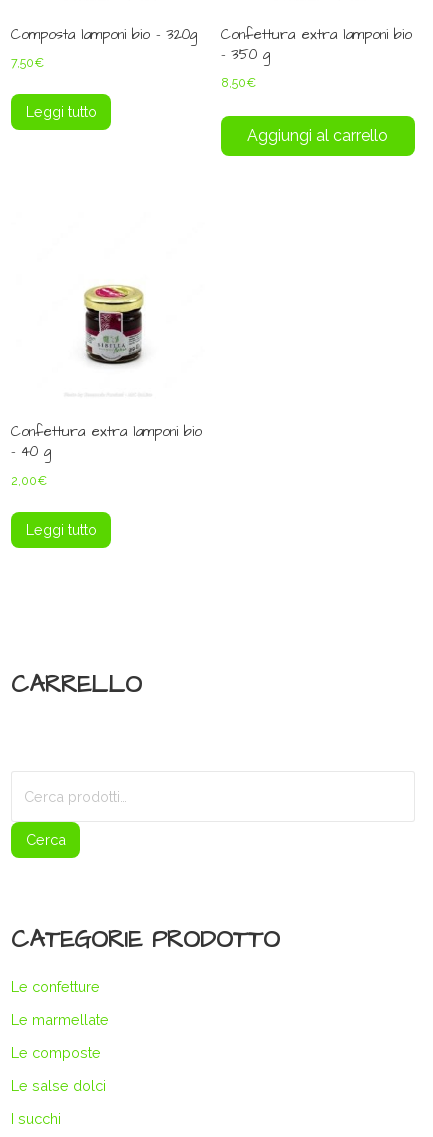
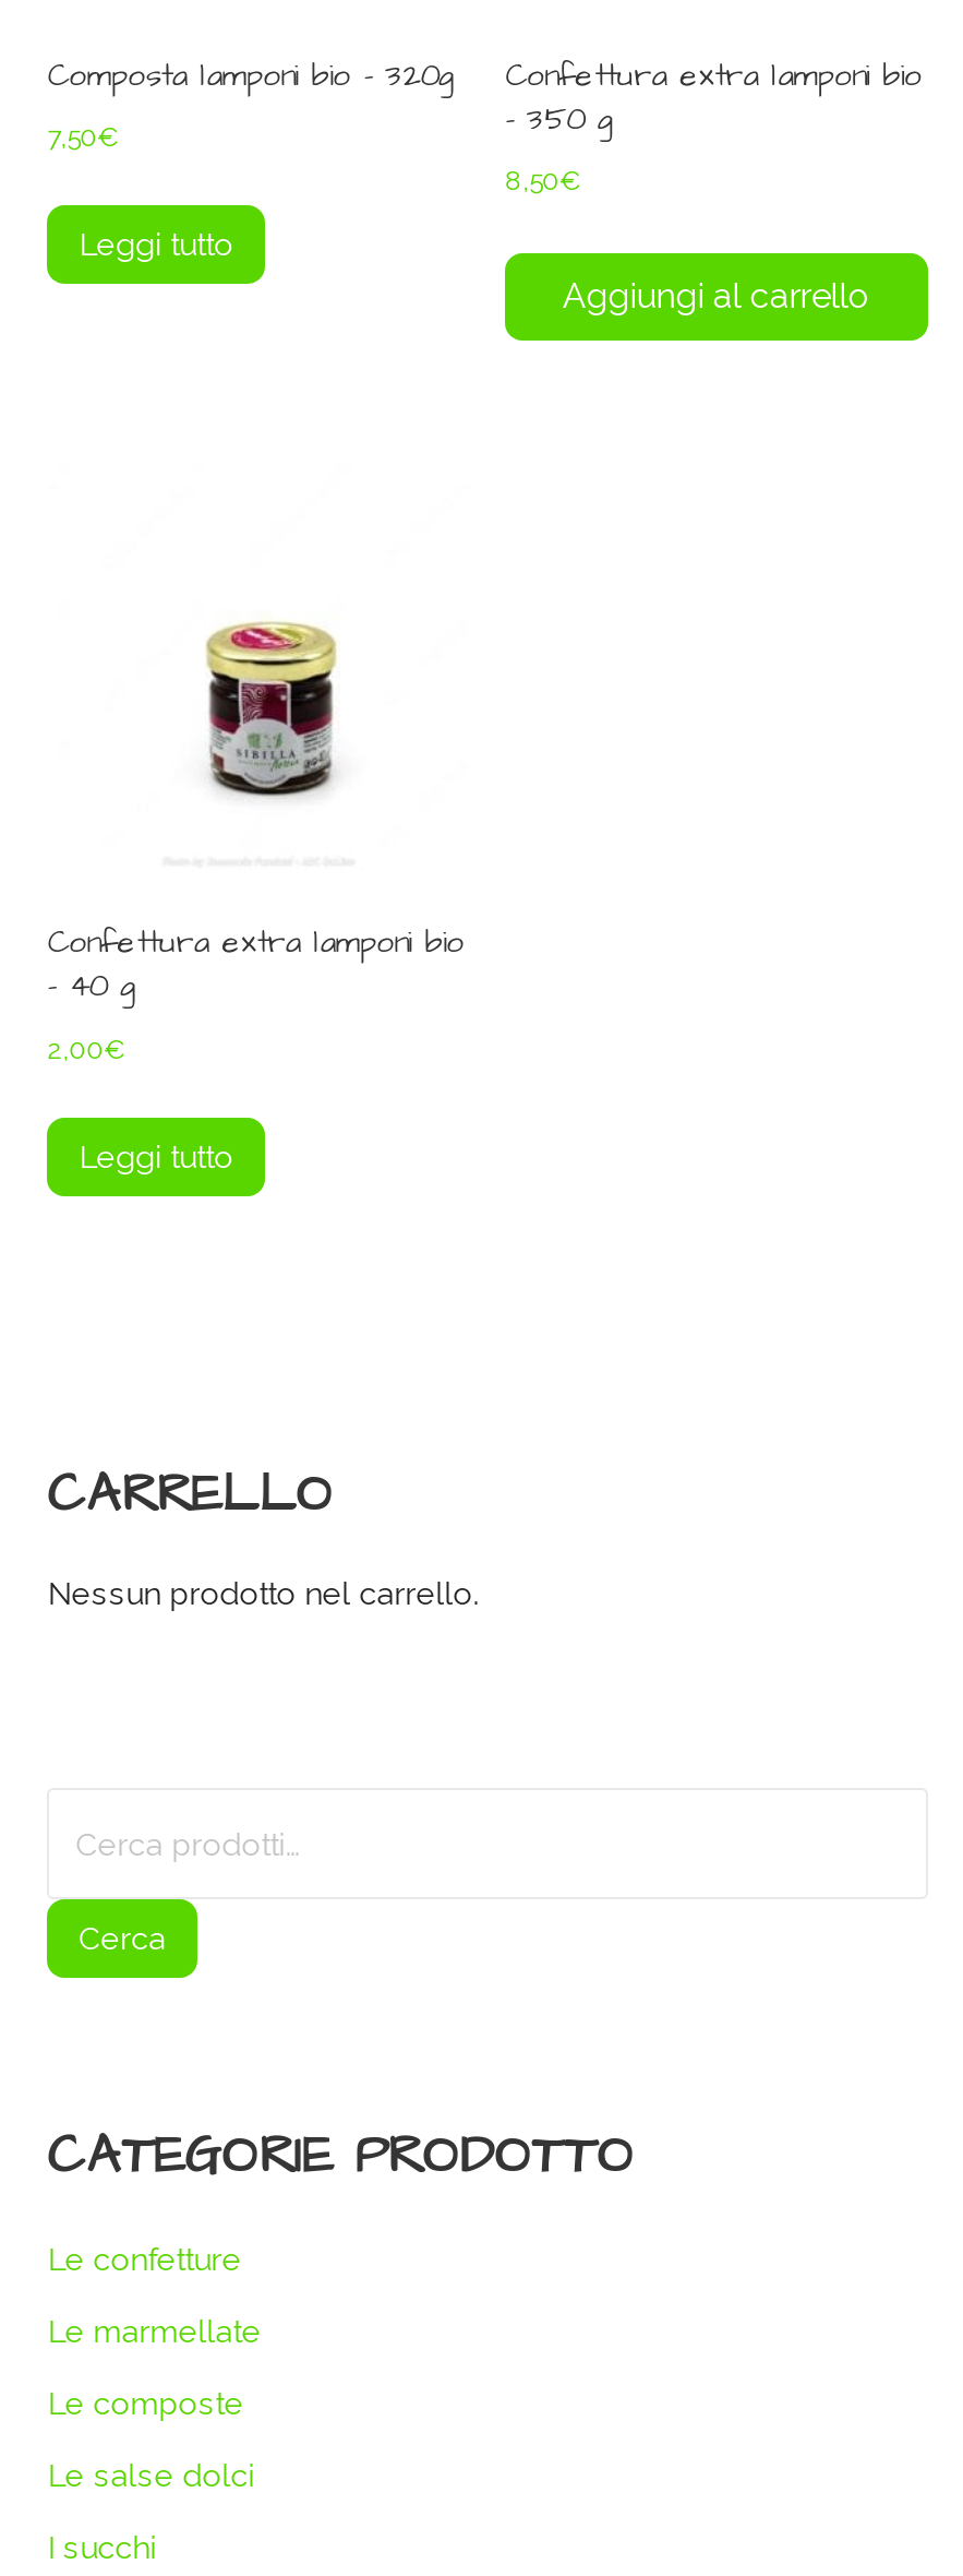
+ Nessun prodotto nel carrello.
